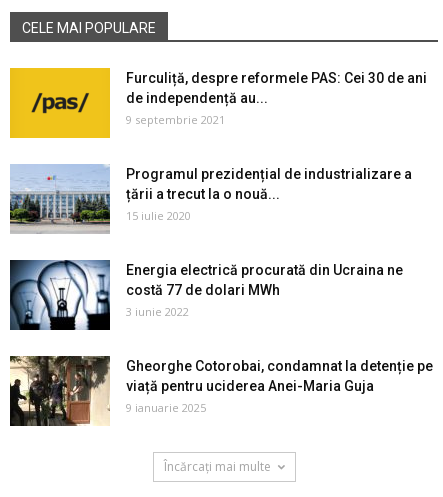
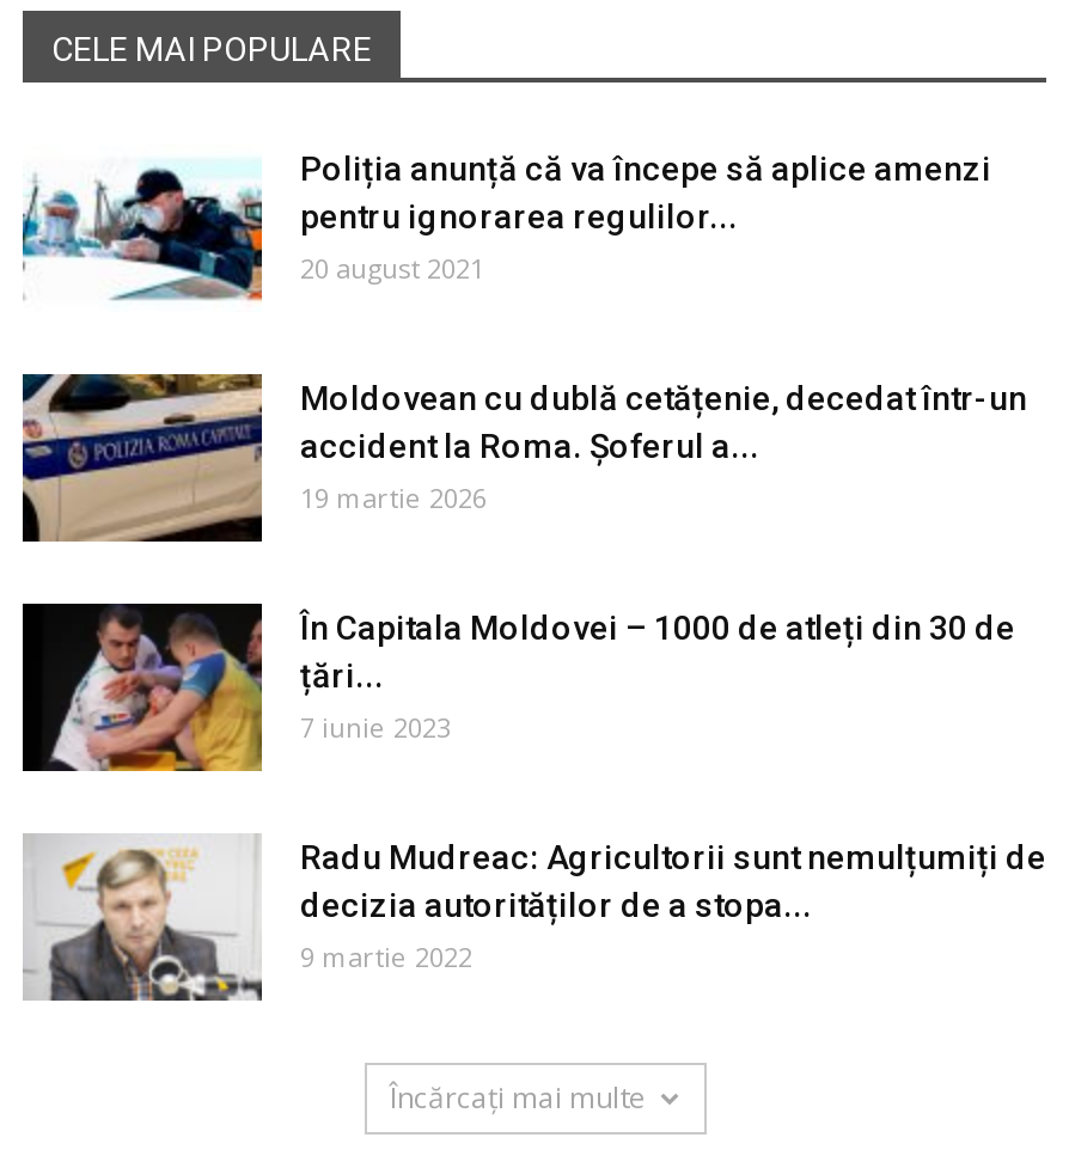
- [image]
- Furculiță, despre reformele PAS: Cei 30 de ani
- de independență au...
- 9 septembrie 2021
+ [image]
+ Poliția anunță că va începe să aplice amenzi
+ pentru ignorarea regulilor...
+ 20 august 2021

- [image]
- Programul prezidențial de industrializare a
- țării a trecut la o nouă...
- 15 iulie 2020
+ [image]
+ Moldovean cu dublă cetățenie, decedat într-un
+ accident la Roma. Șoferul a...
+ 19 martie 2026

- [image]
- Energia electrică procurată din Ucraina ne
- costă 77 de dolari MWh
- 3 iunie 2022
+ [image]
+ În Capitala Moldovei – 1000 de atleți din 30 de
+ țări...
+ 7 iunie 2023

- [image]
- Gheorghe Cotorobai, condamnat la detenție pe
- viață pentru uciderea Anei-Maria Guja
- 9 ianuarie 2025
+ [image]
+ Radu Mudreac: Agricultorii sunt nemulțumiți de
+ decizia autorităților de a stopa...
+ 9 martie 2022
